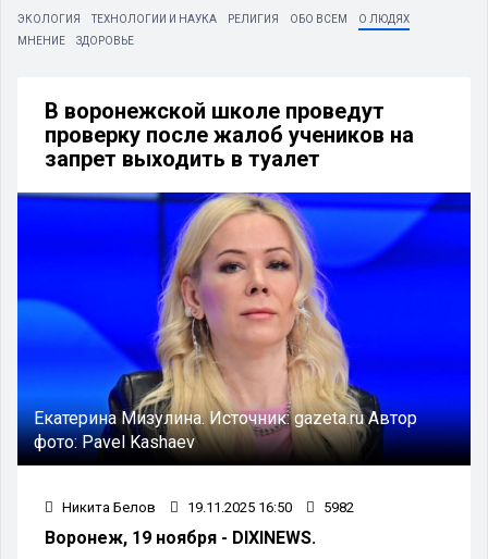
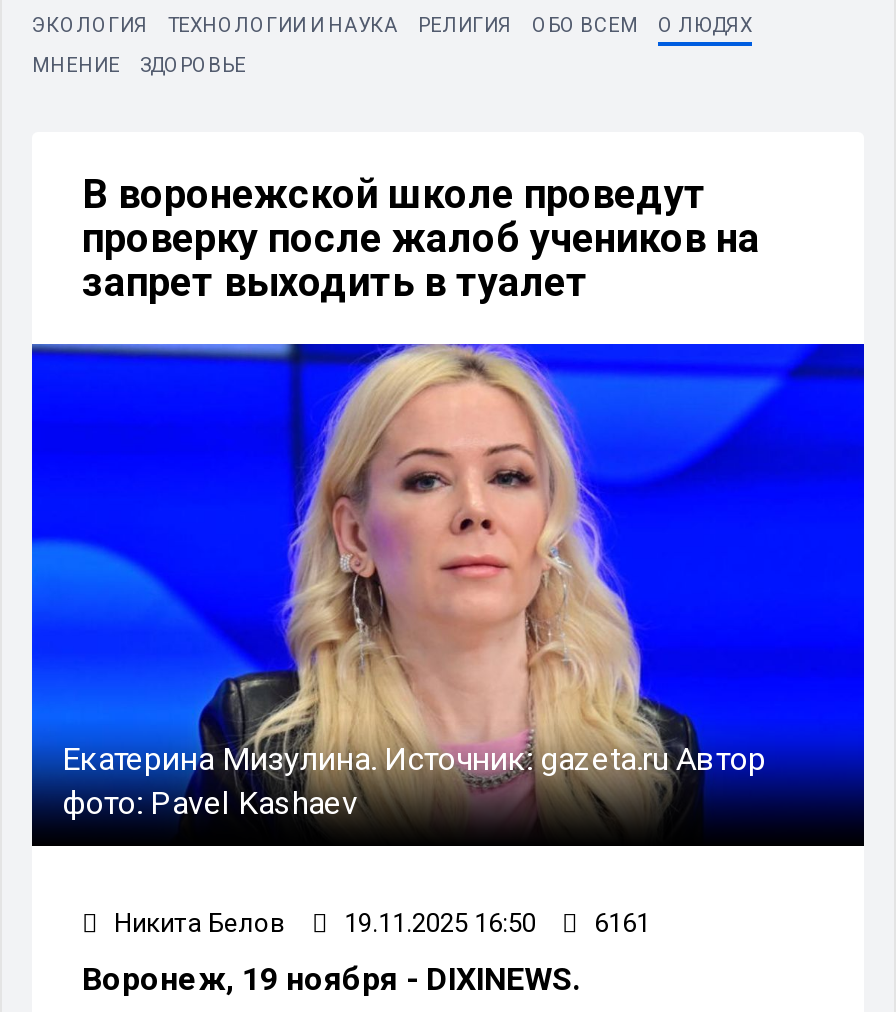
- Никита Белов 19.11.2025 16:50 5982
+ Никита Белов 19.11.2025 16:50 6161
